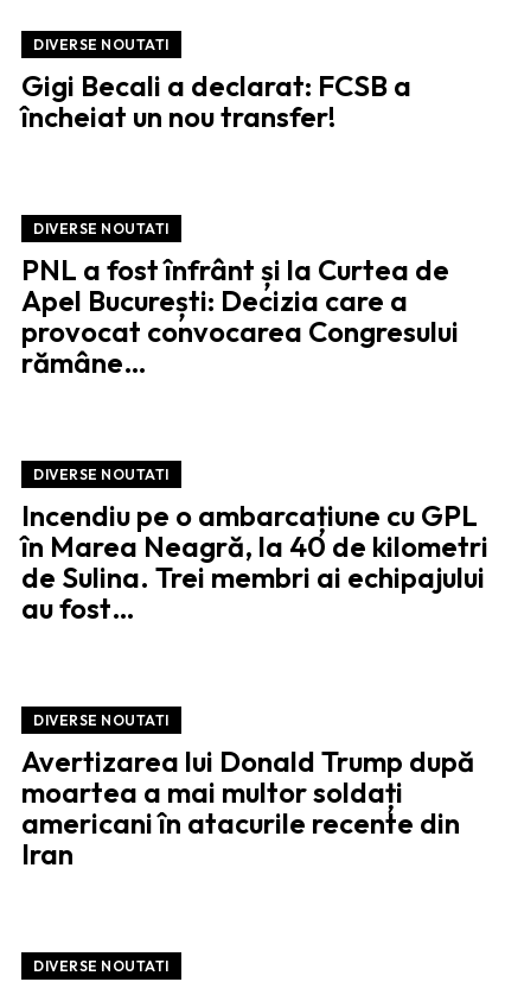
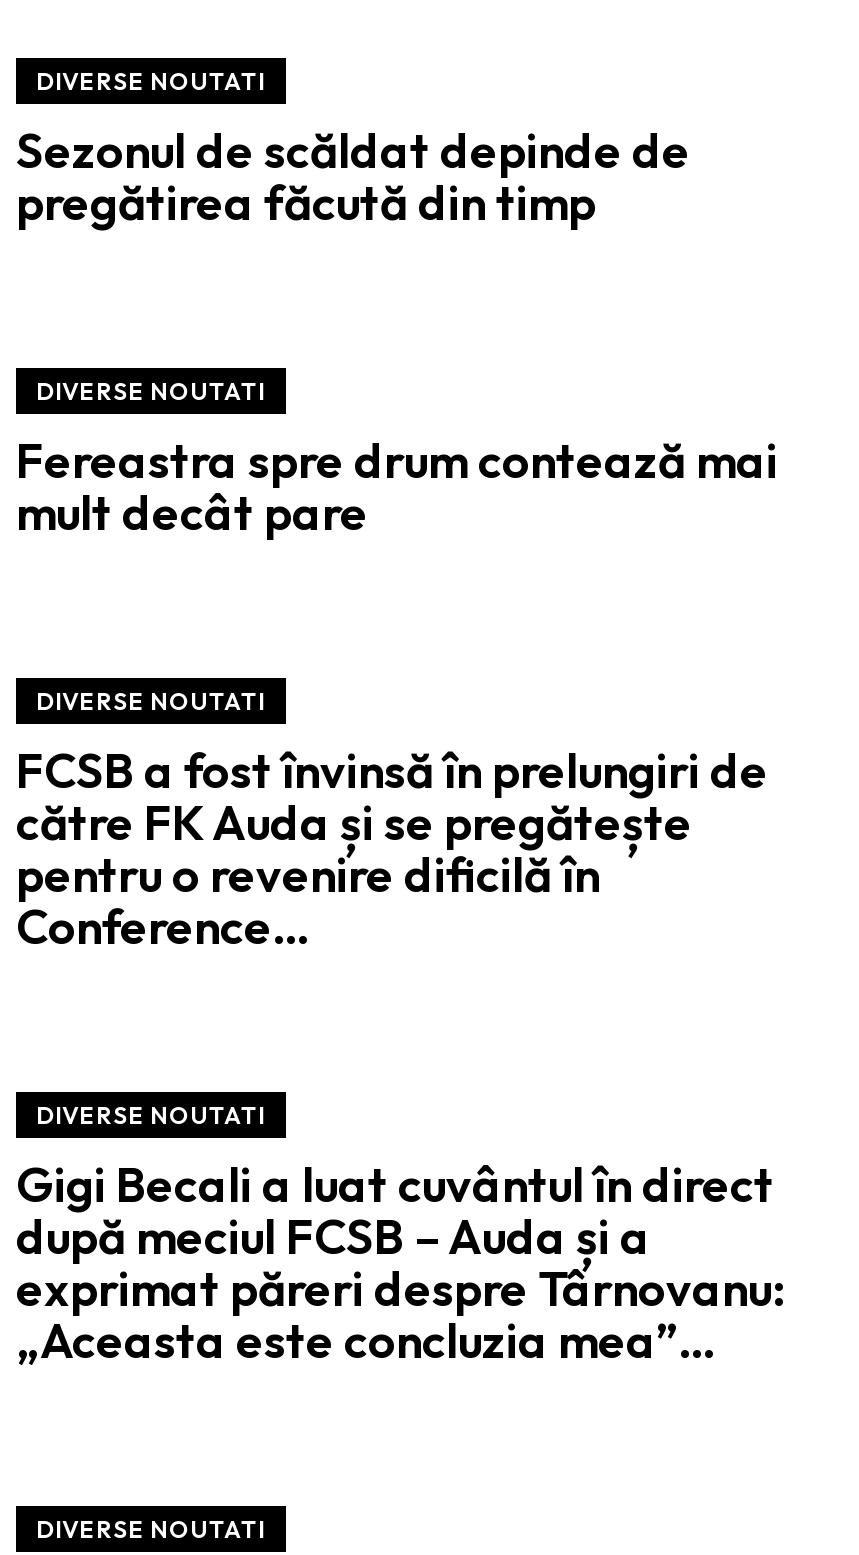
- Gigi Becali a declarat: FCSB a
- încheiat un nou transfer!
+ Sezonul de scăldat depinde de
+ pregătirea făcută din timp

- PNL a fost înfrânt și la Curtea de
- Apel București: Decizia care a
- provocat convocarea Congresului
- rămâne…
+ Fereastra spre drum contează mai
+ mult decât pare

- Incendiu pe o ambarcațiune cu GPL
- în Marea Neagră, la 40 de kilometri
- de Sulina. Trei membri ai echipajului
- au fost…
+ FCSB a fost învinsă în prelungiri de
+ către FK Auda și se pregătește
+ pentru o revenire dificilă în
+ Conference…

- Avertizarea lui Donald Trump după
- moartea a mai multor soldați
- americani în atacurile recente din
- Iran
+ Gigi Becali a luat cuvântul în direct
+ după meciul FCSB – Auda și a
+ exprimat păreri despre Târnovanu:
+ „Aceasta este concluzia mea”…
